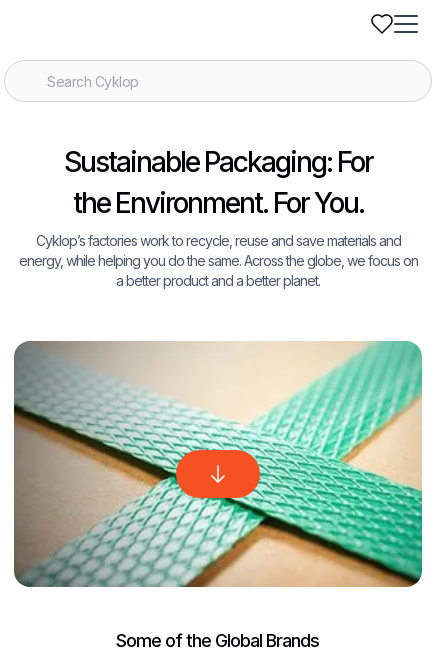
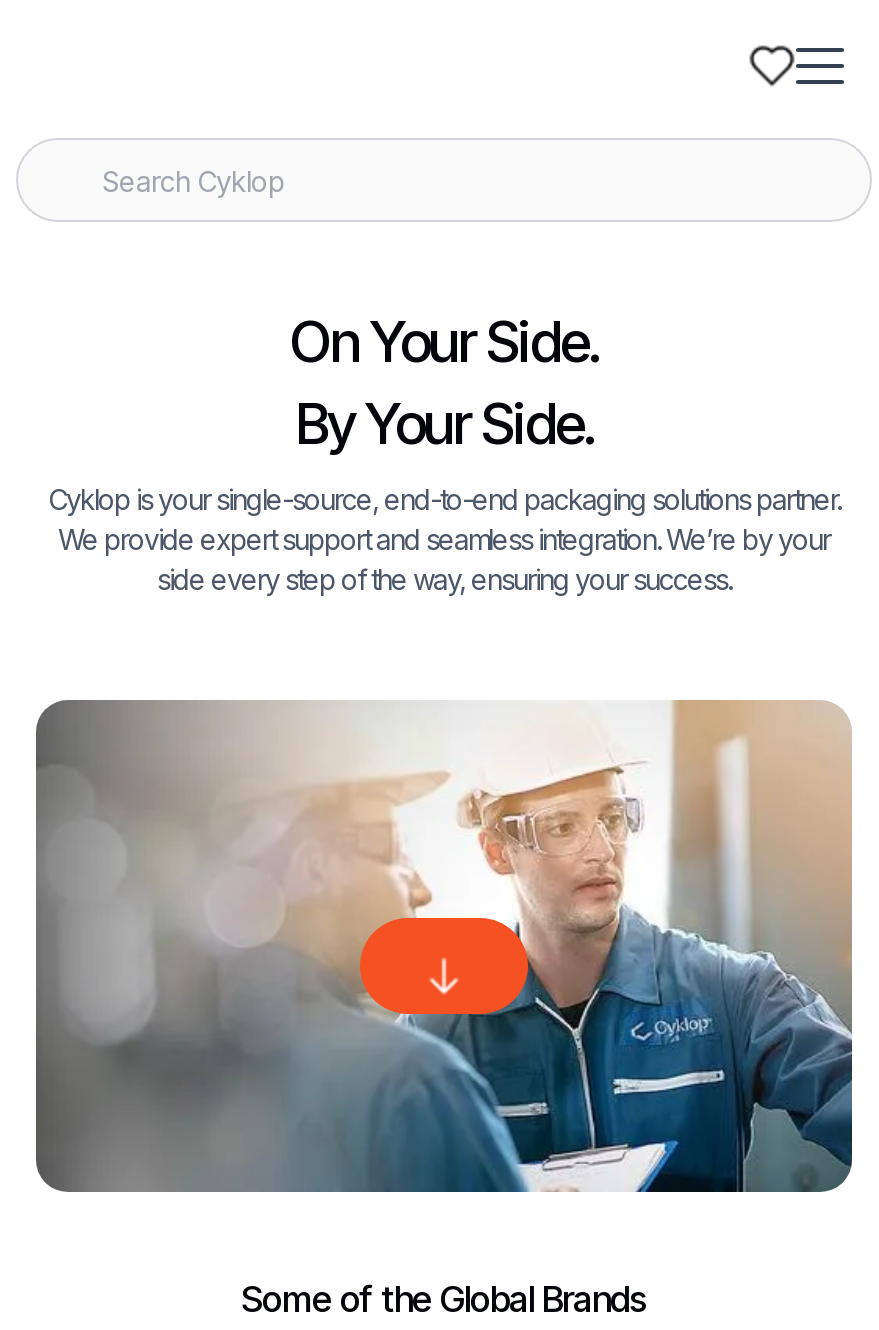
- Sustainable Packaging: For
- the Environment. For You.
- Cyklop’s factories work to recycle, reuse and save materials and
- energy, while helping you do the same. Across the globe, we focus on
- a better product and a better planet.
+ On Your Side.
+ By Your Side.
+ Cyklop is your single-source, end-to-end packaging solutions partner.
+ We provide expert support and seamless integration. We’re by your
+ side every step of the way, ensuring your success.

- [image]
+ [image]
